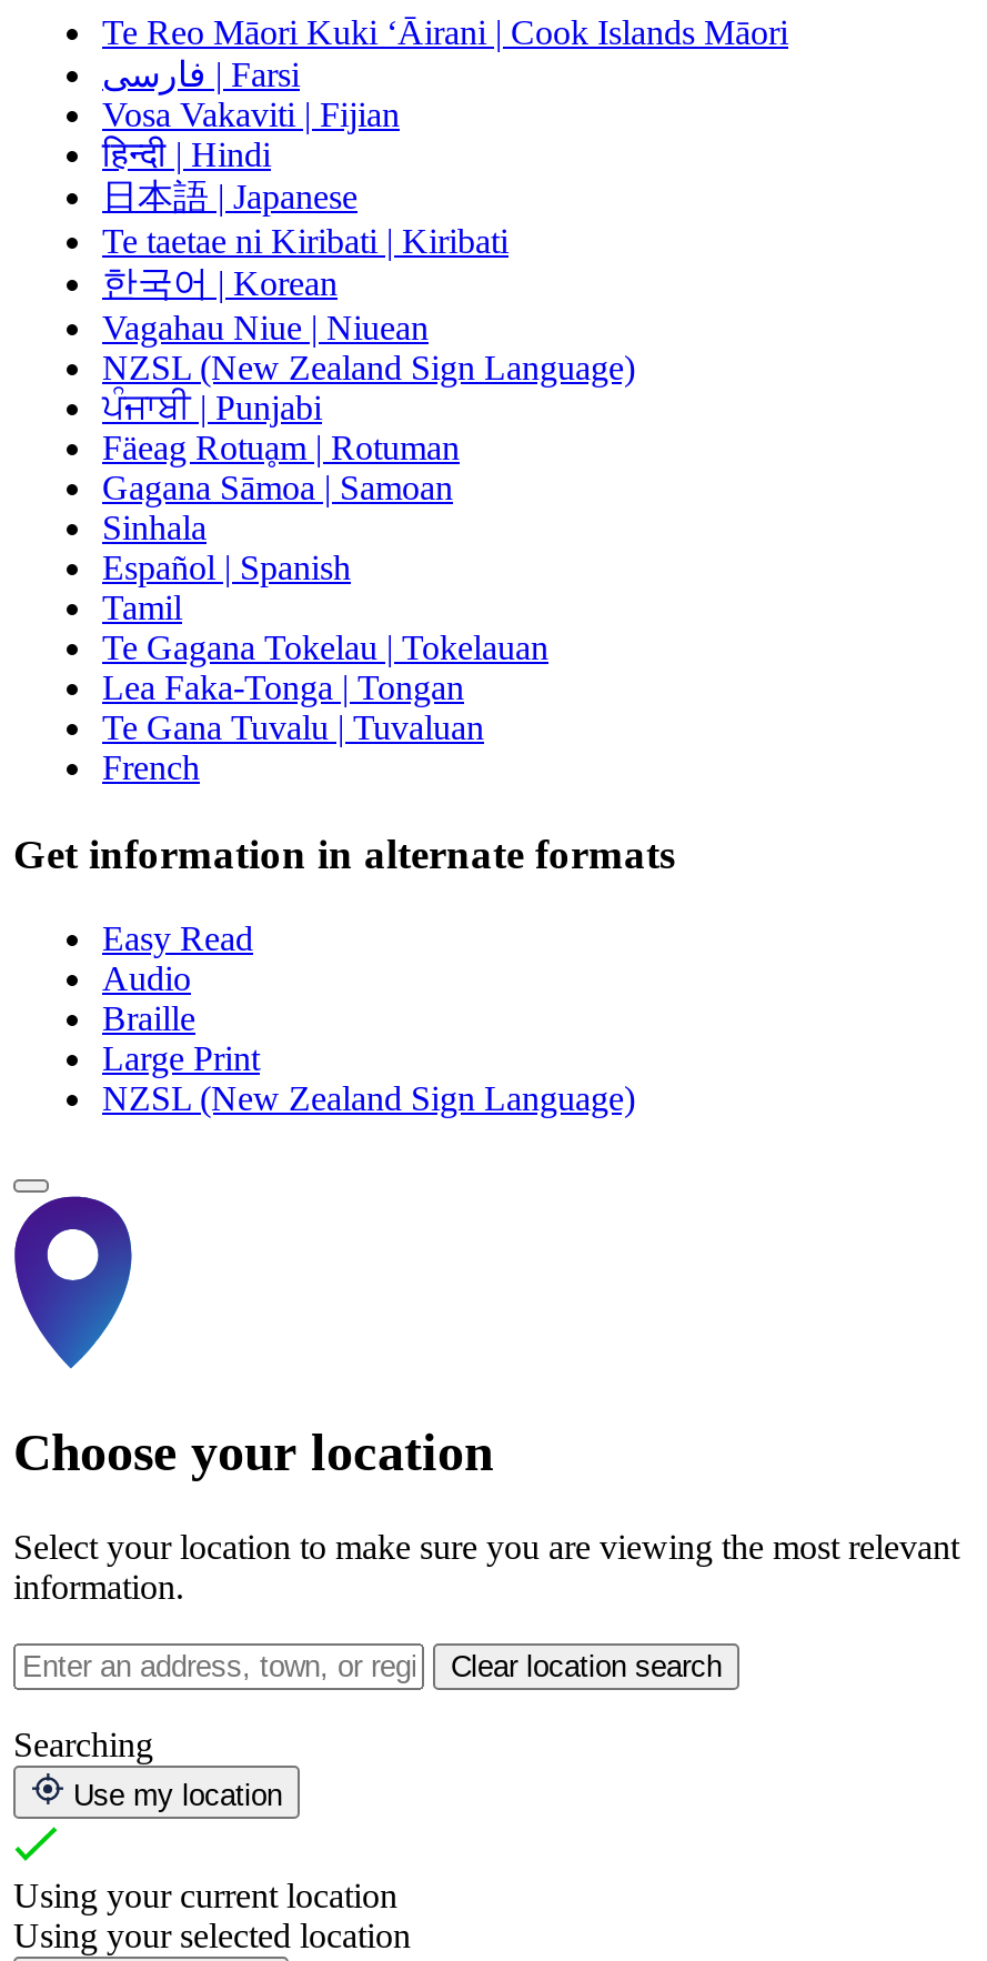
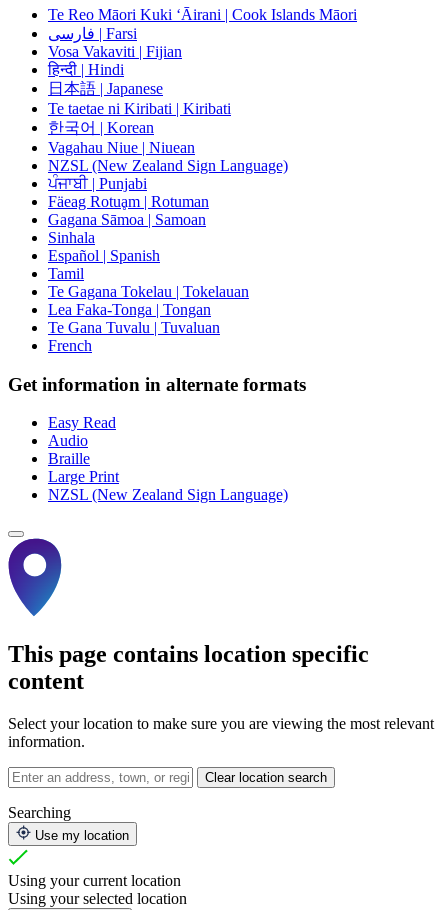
- Choose your location
+ This page contains location specific
+ content
